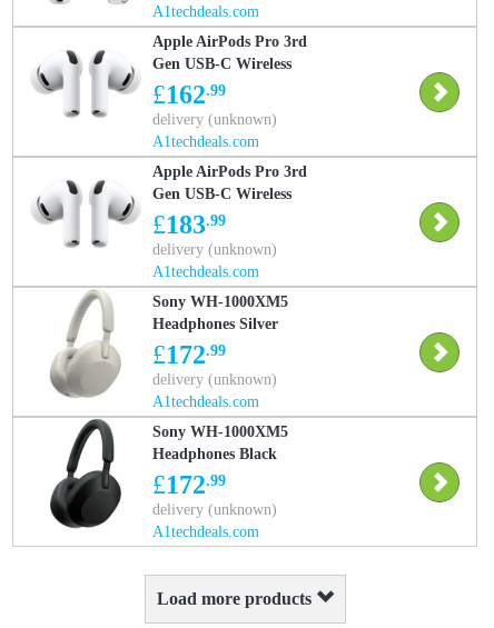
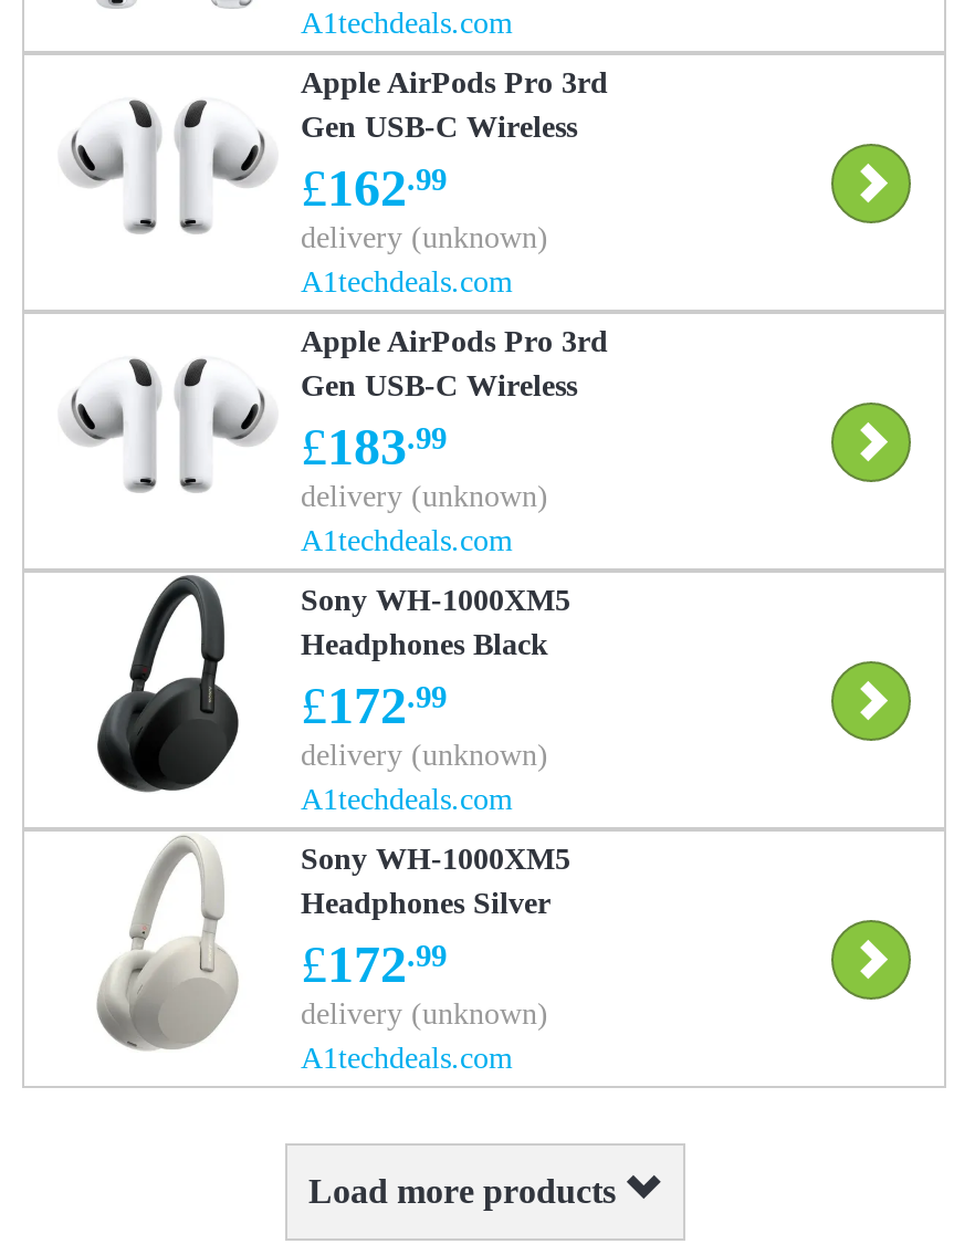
moved down: [image] | Headphones Silver

moved up: [image] | Headphones Black
